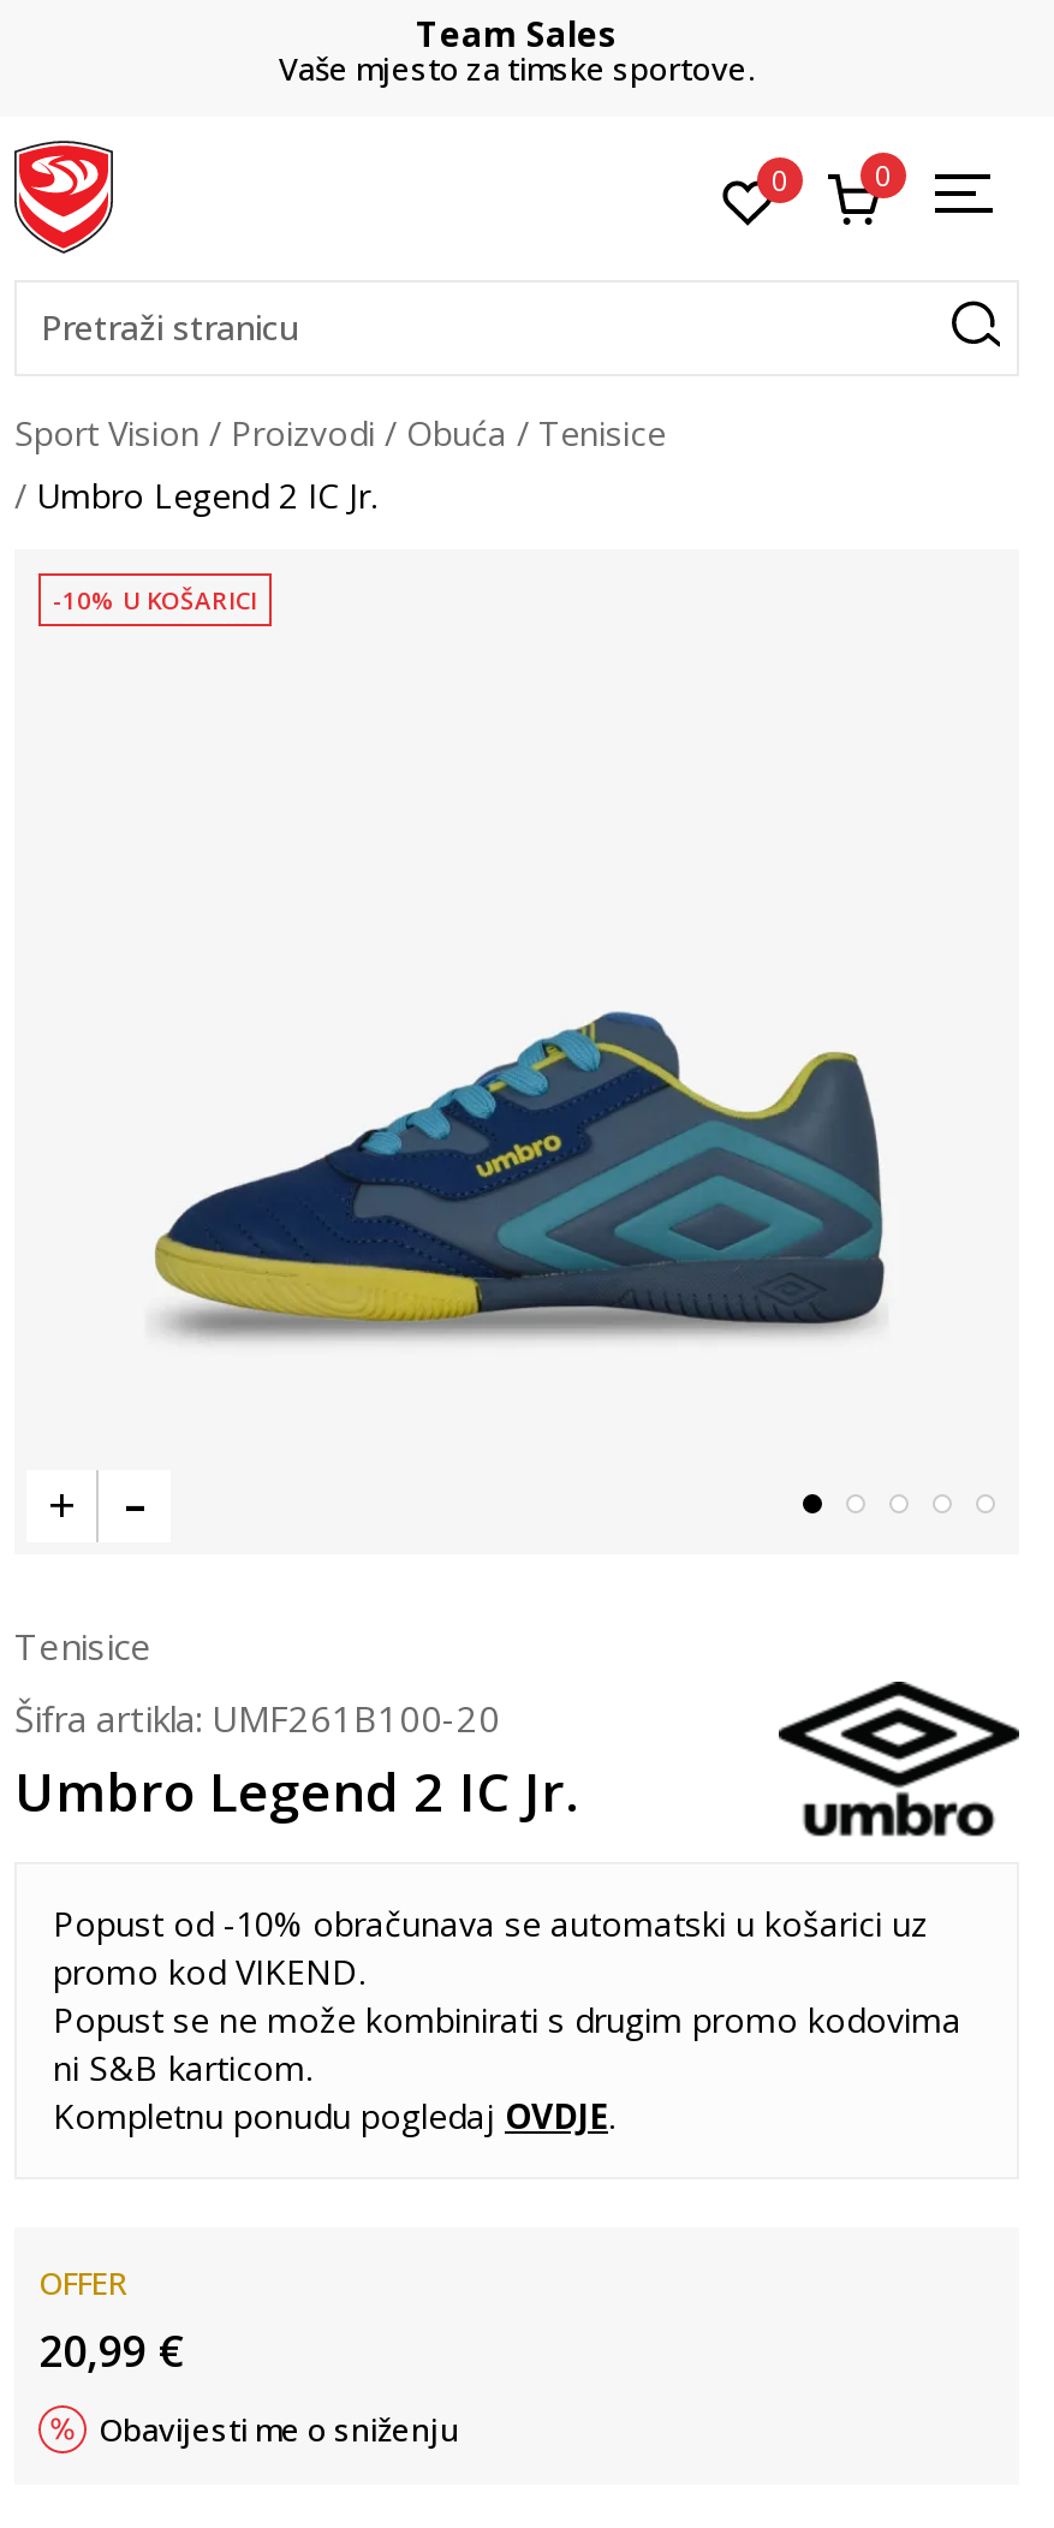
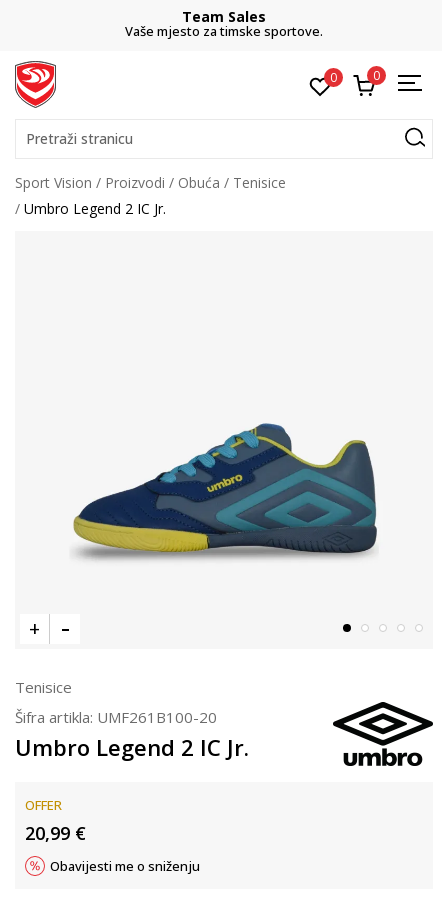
- -10% U KOŠARICI

- Popust od -10% obračunava se automatski u košarici uz
- promo kod VIKEND.
- Popust se ne može kombinirati s drugim promo kodovima
- ni S&B karticom.
- Kompletnu ponudu pogledaj OVDJE.
